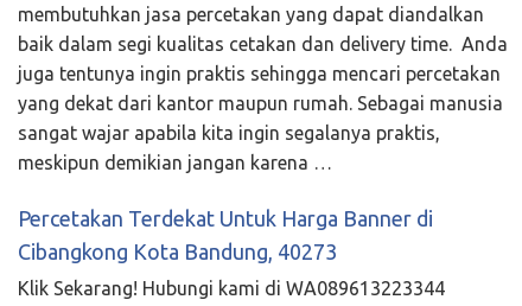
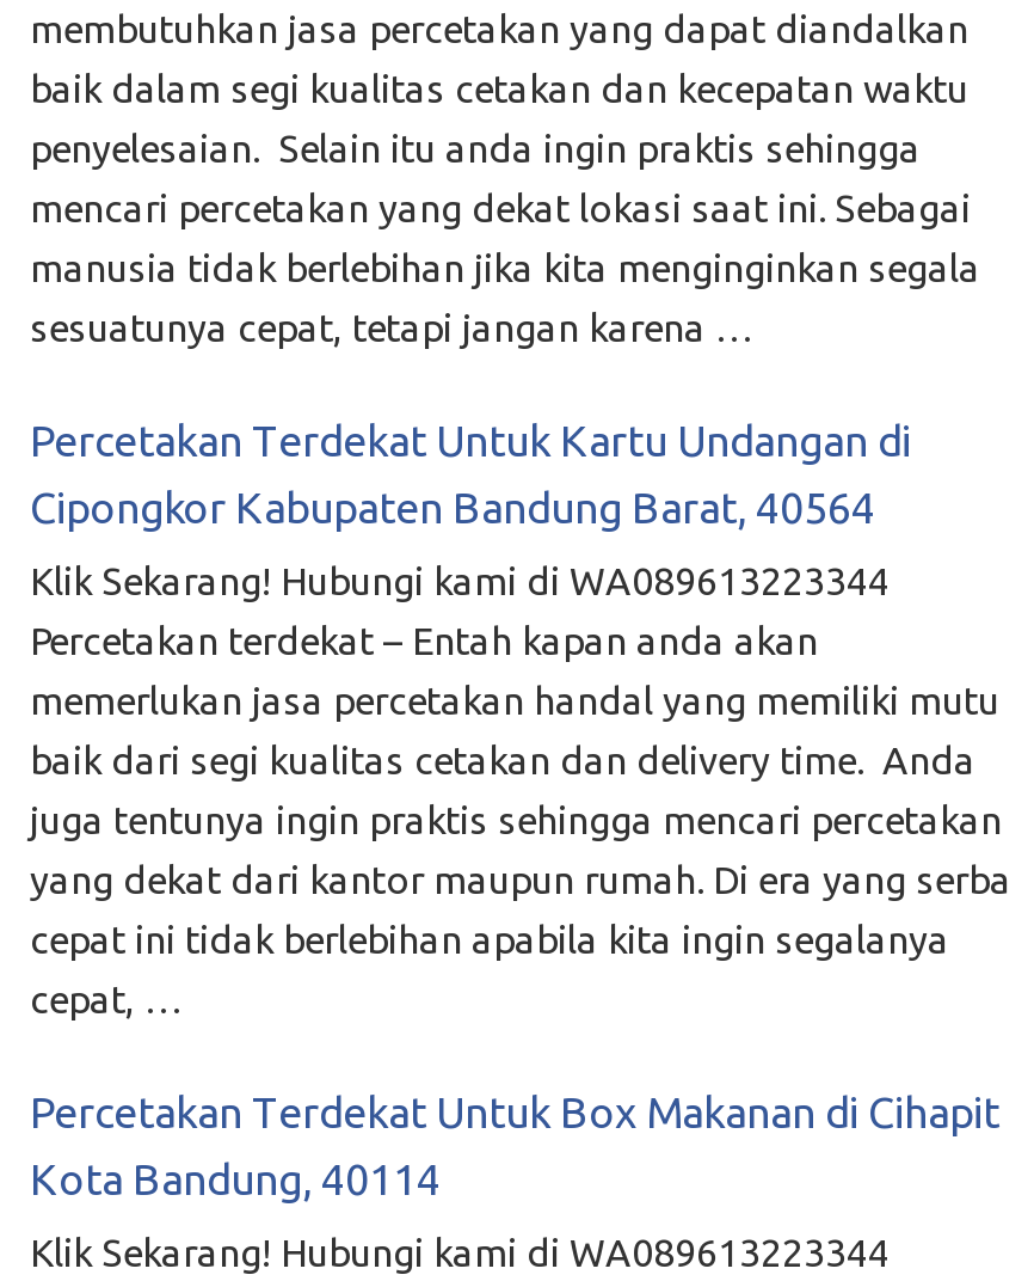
- baik dalam segi kualitas cetakan dan delivery time. Anda
+ baik dalam segi kualitas cetakan dan kecepatan waktu
+ penyelesaian. Selain itu anda ingin praktis sehingga
+ mencari percetakan yang dekat lokasi saat ini. Sebagai
+ manusia tidak berlebihan jika kita menginginkan segala
+ sesuatunya cepat, tetapi jangan karena …
+ Percetakan Terdekat Untuk Kartu Undangan di
+ Cipongkor Kabupaten Bandung Barat, 40564
+ Klik Sekarang! Hubungi kami di WA089613223344
+ Percetakan terdekat – Entah kapan anda akan
+ memerlukan jasa percetakan handal yang memiliki mutu
+ baik dari segi kualitas cetakan dan delivery time. Anda

- yang dekat dari kantor maupun rumah. Sebagai manusia
- sangat wajar apabila kita ingin segalanya praktis,
- meskipun demikian jangan karena …
+ yang dekat dari kantor maupun rumah. Di era yang serba
+ cepat ini tidak berlebihan apabila kita ingin segalanya
+ cepat, …

- Percetakan Terdekat Untuk Harga Banner di
- Cibangkong Kota Bandung, 40273
+ Percetakan Terdekat Untuk Box Makanan di Cihapit
+ Kota Bandung, 40114
